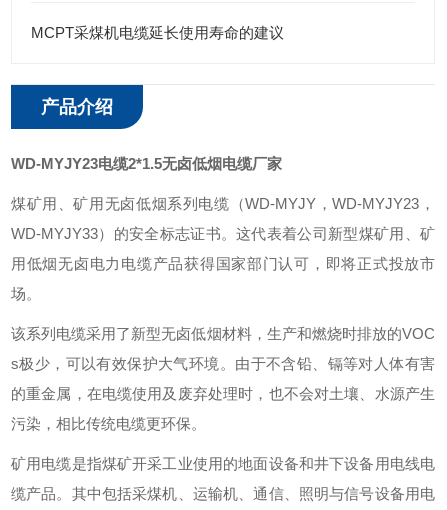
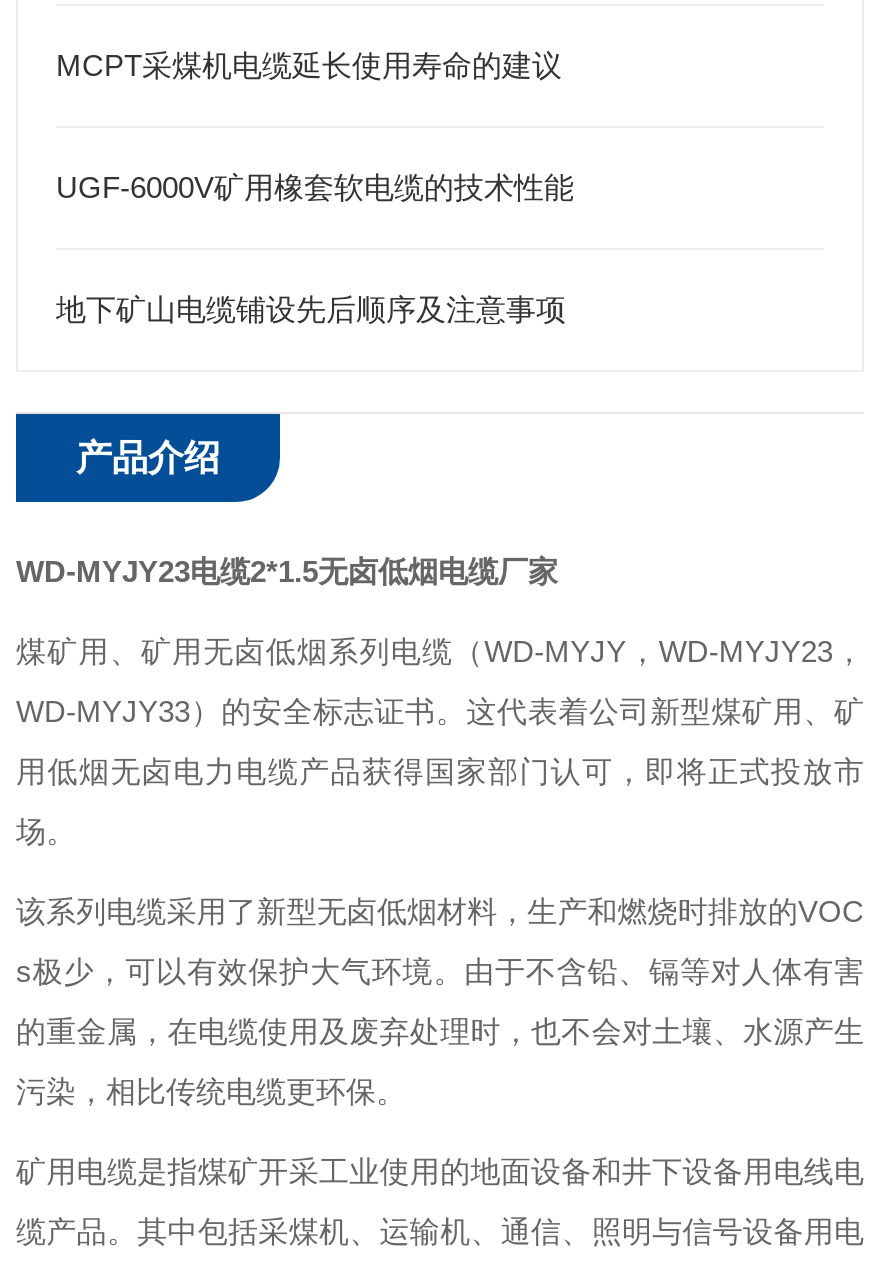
+ UGF-6000V矿用橡套软电缆的技术性能

+ 地下矿山电缆铺设先后顺序及注意事项
